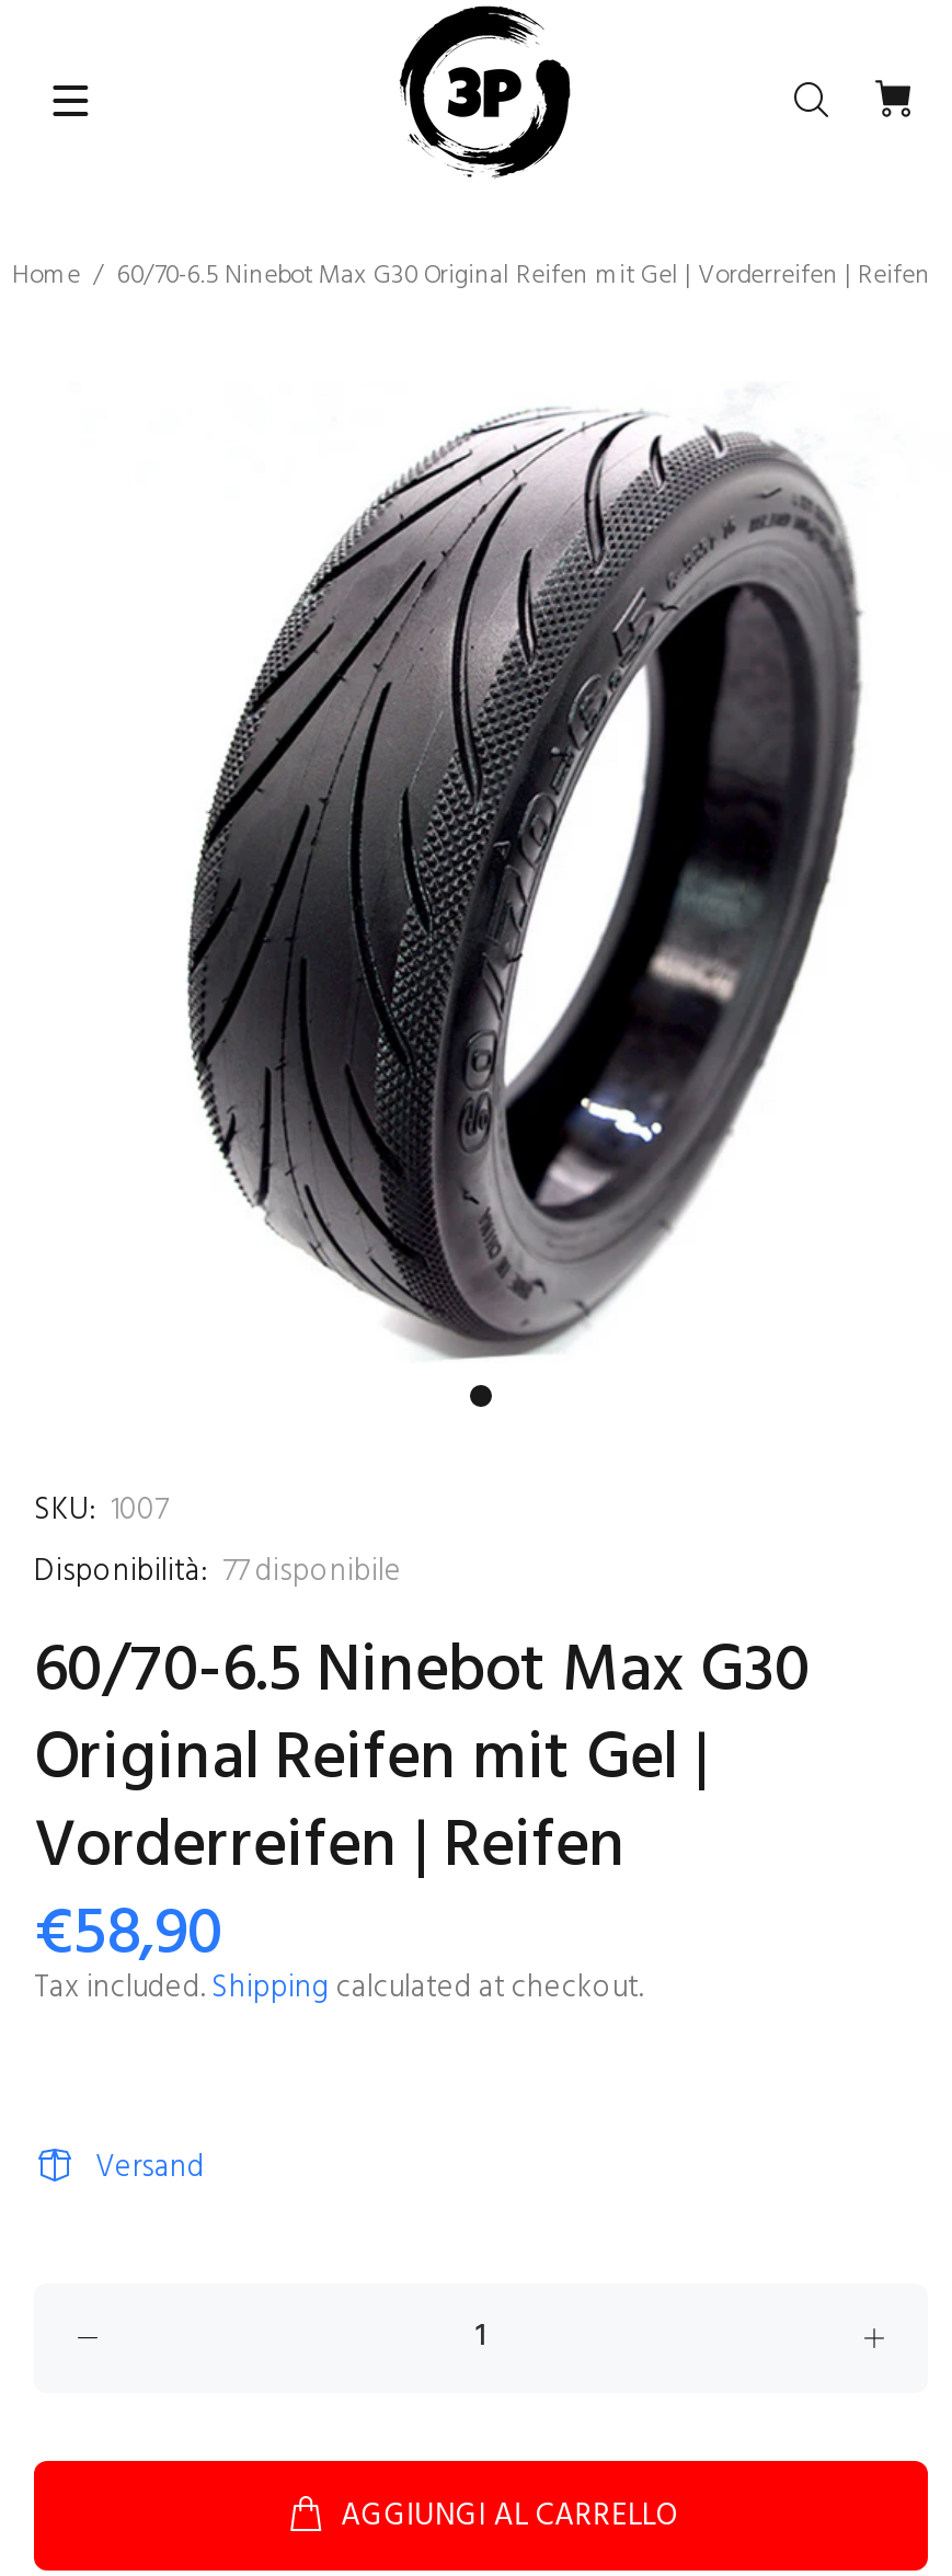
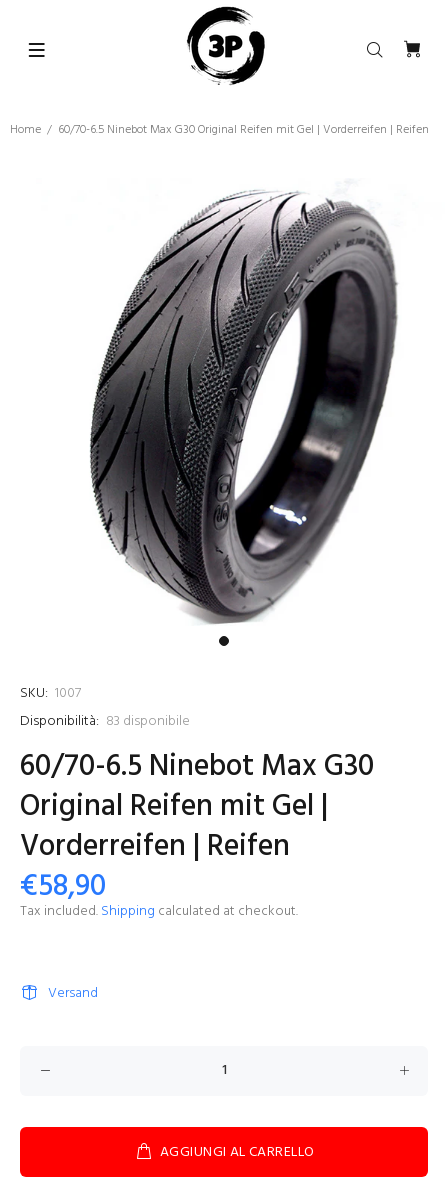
- Disponibilità: 77 disponibile
+ Disponibilità: 83 disponibile
